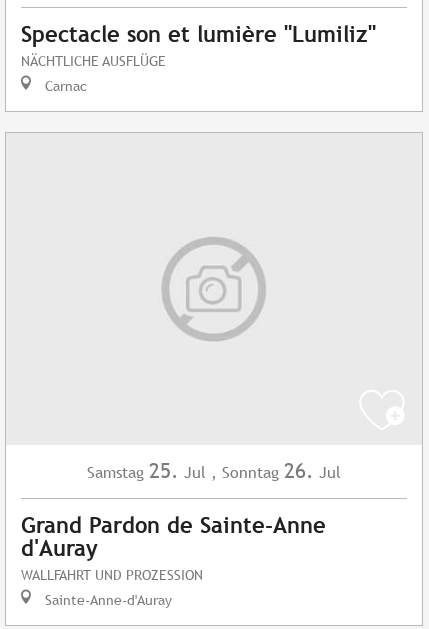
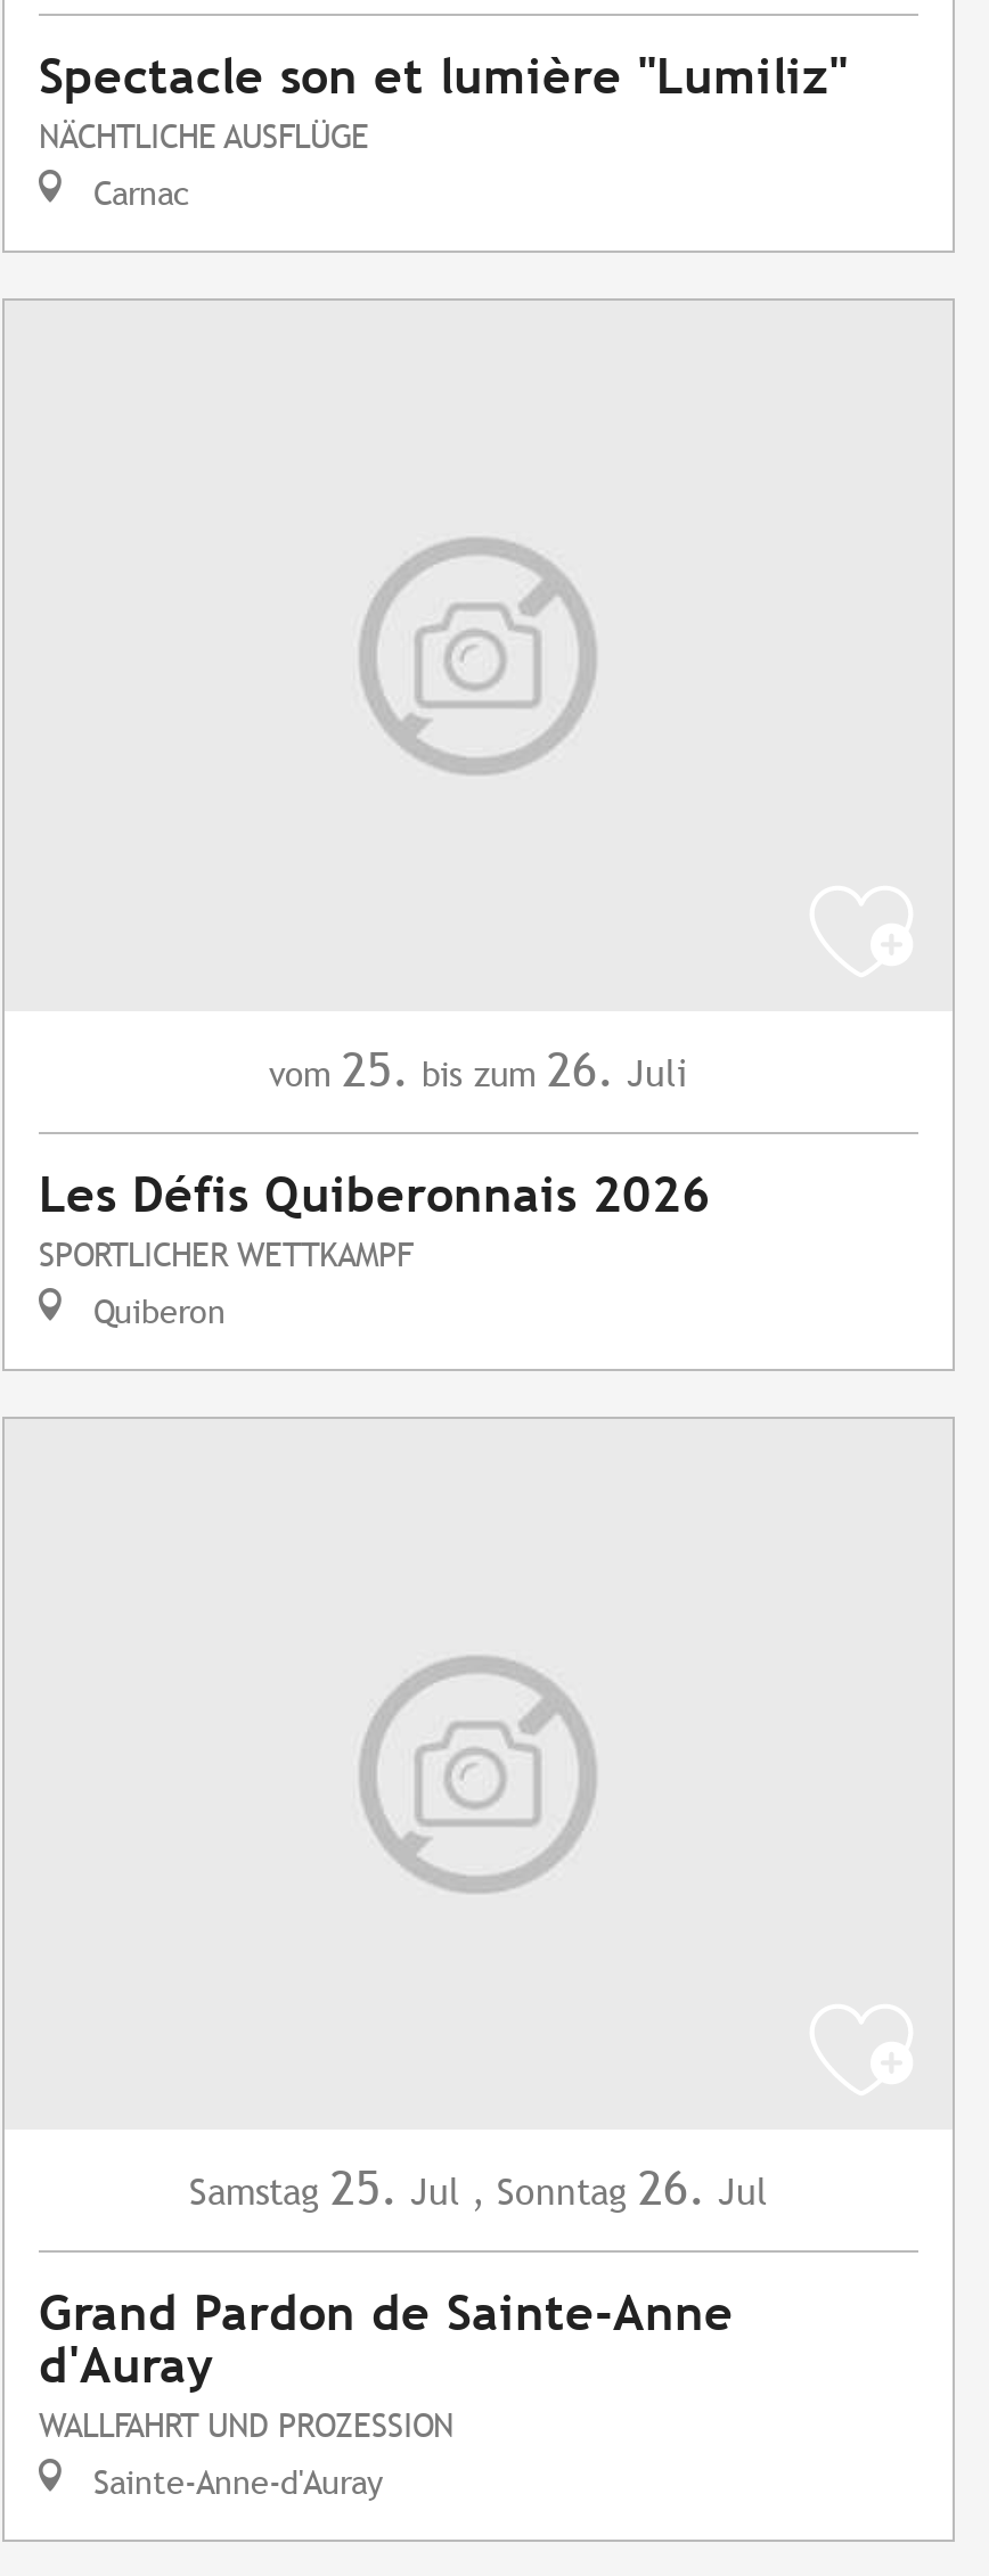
+ vom 25. bis zum 26. Juli
+ Les Défis Quiberonnais 2026
+ SPORTLICHER WETTKAMPF
+ Quiberon
